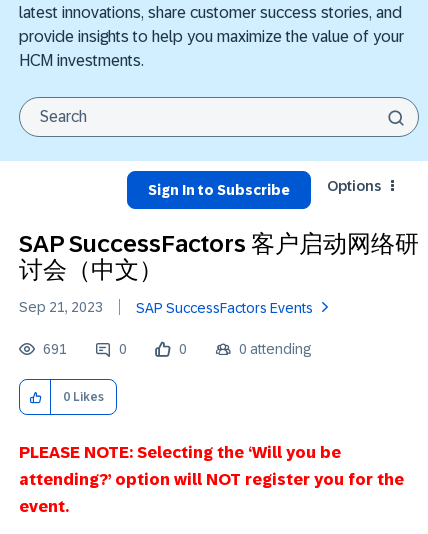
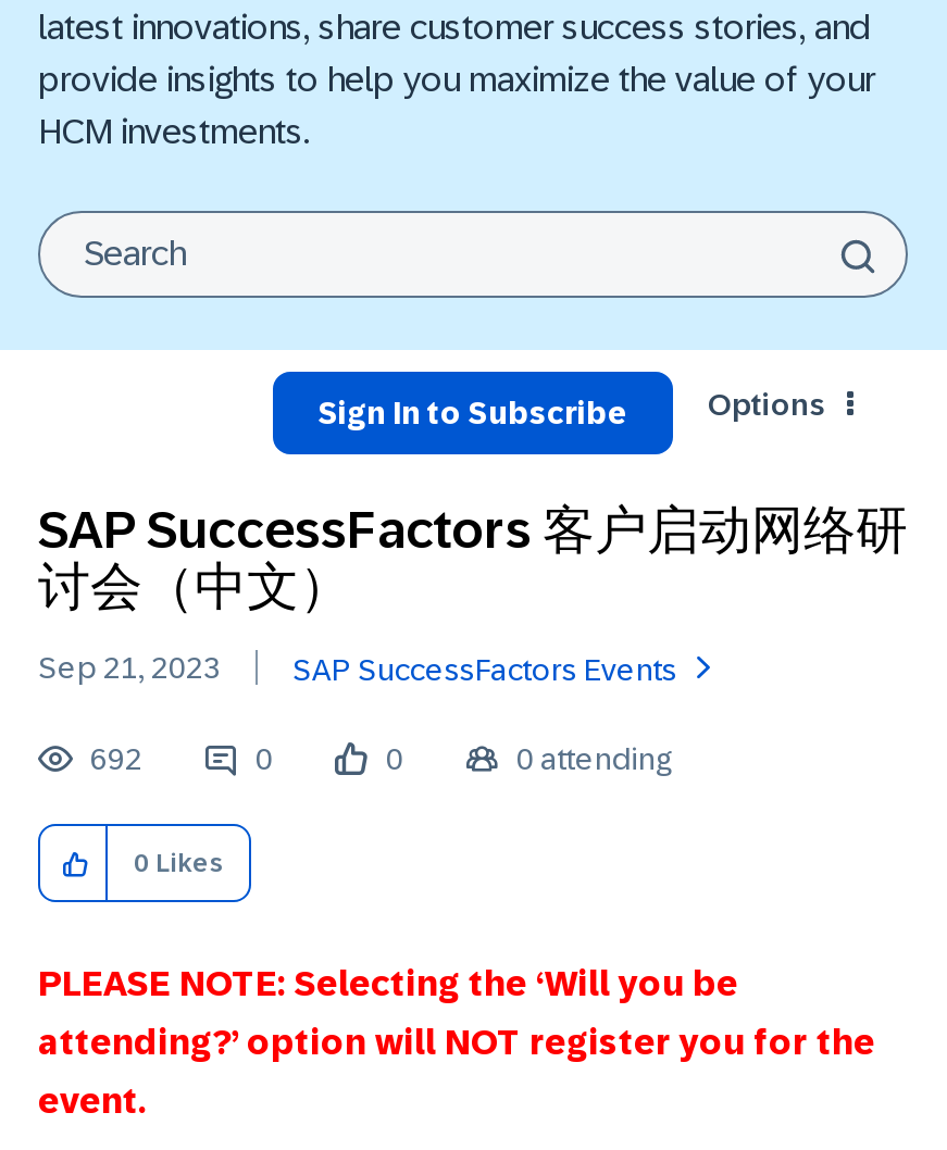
- 691
+ 692
